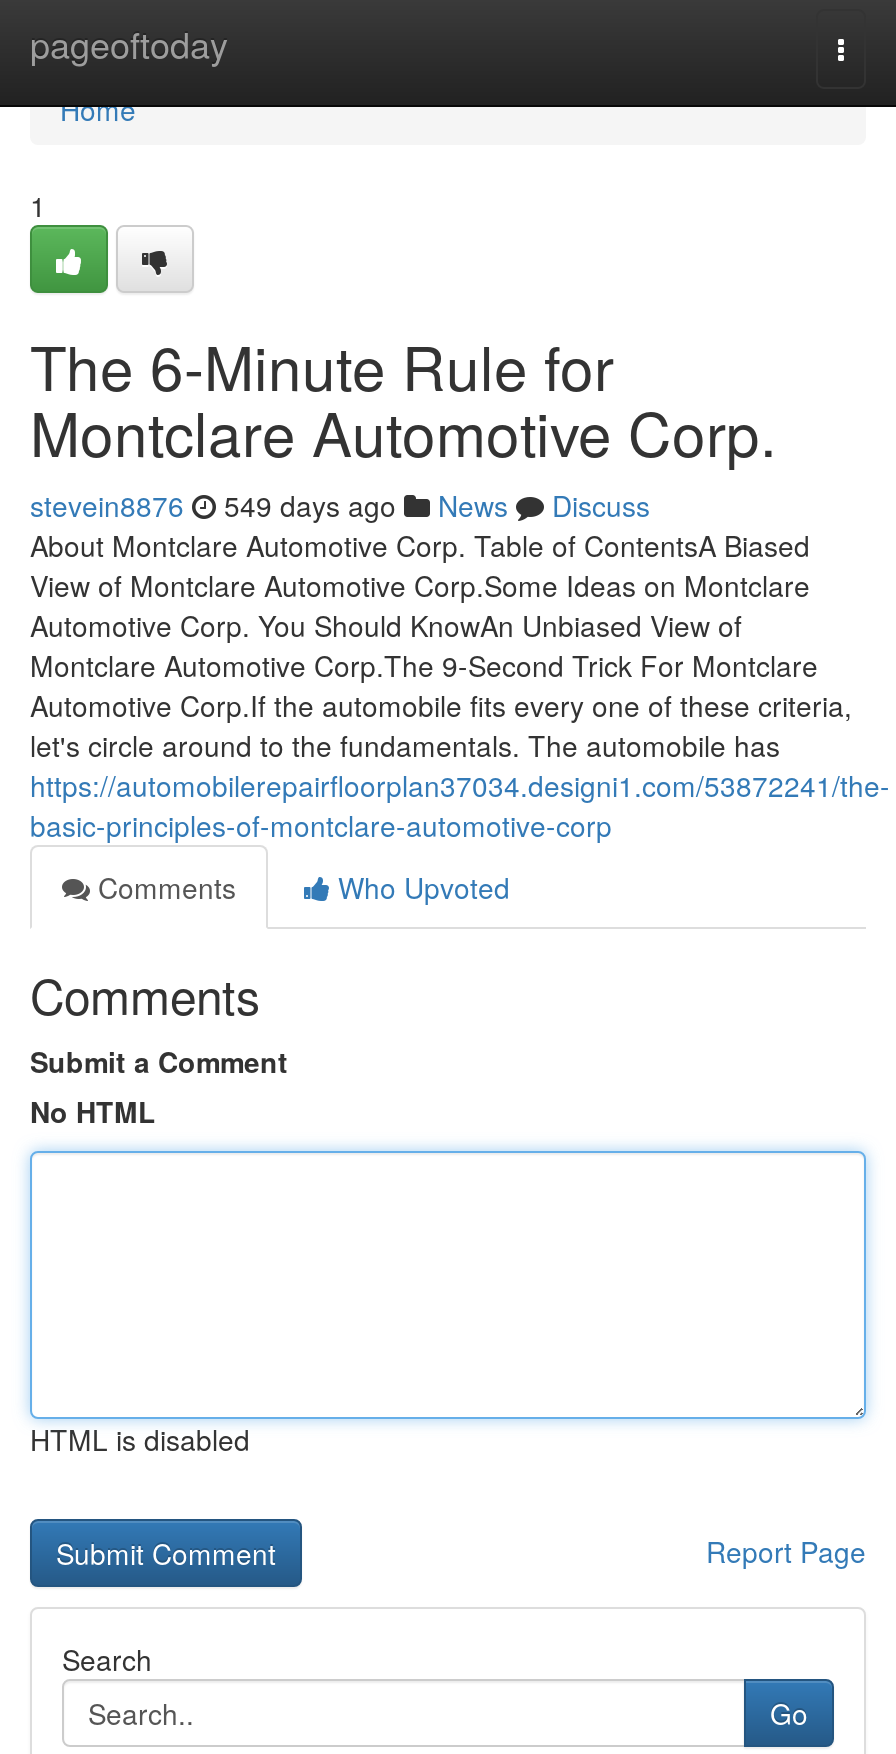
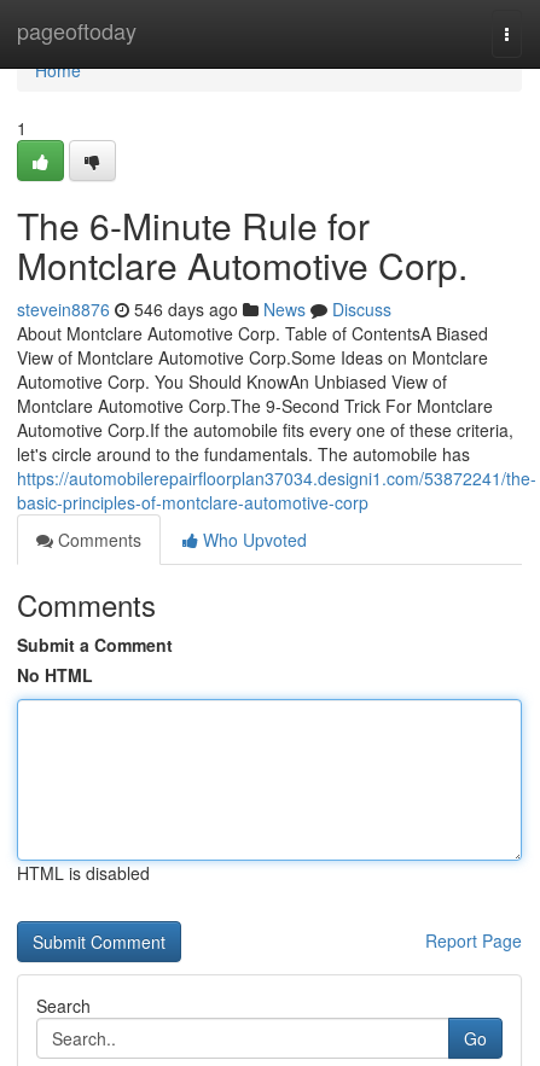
- stevein8876 549 days ago News Discuss
+ stevein8876 546 days ago News Discuss
